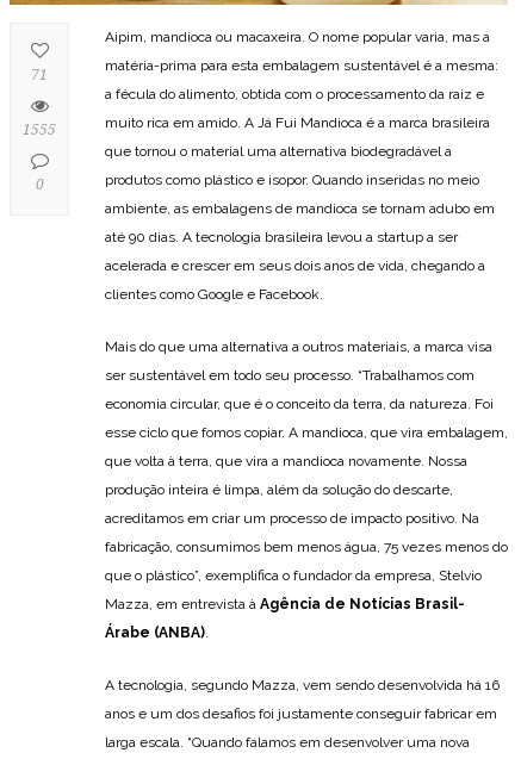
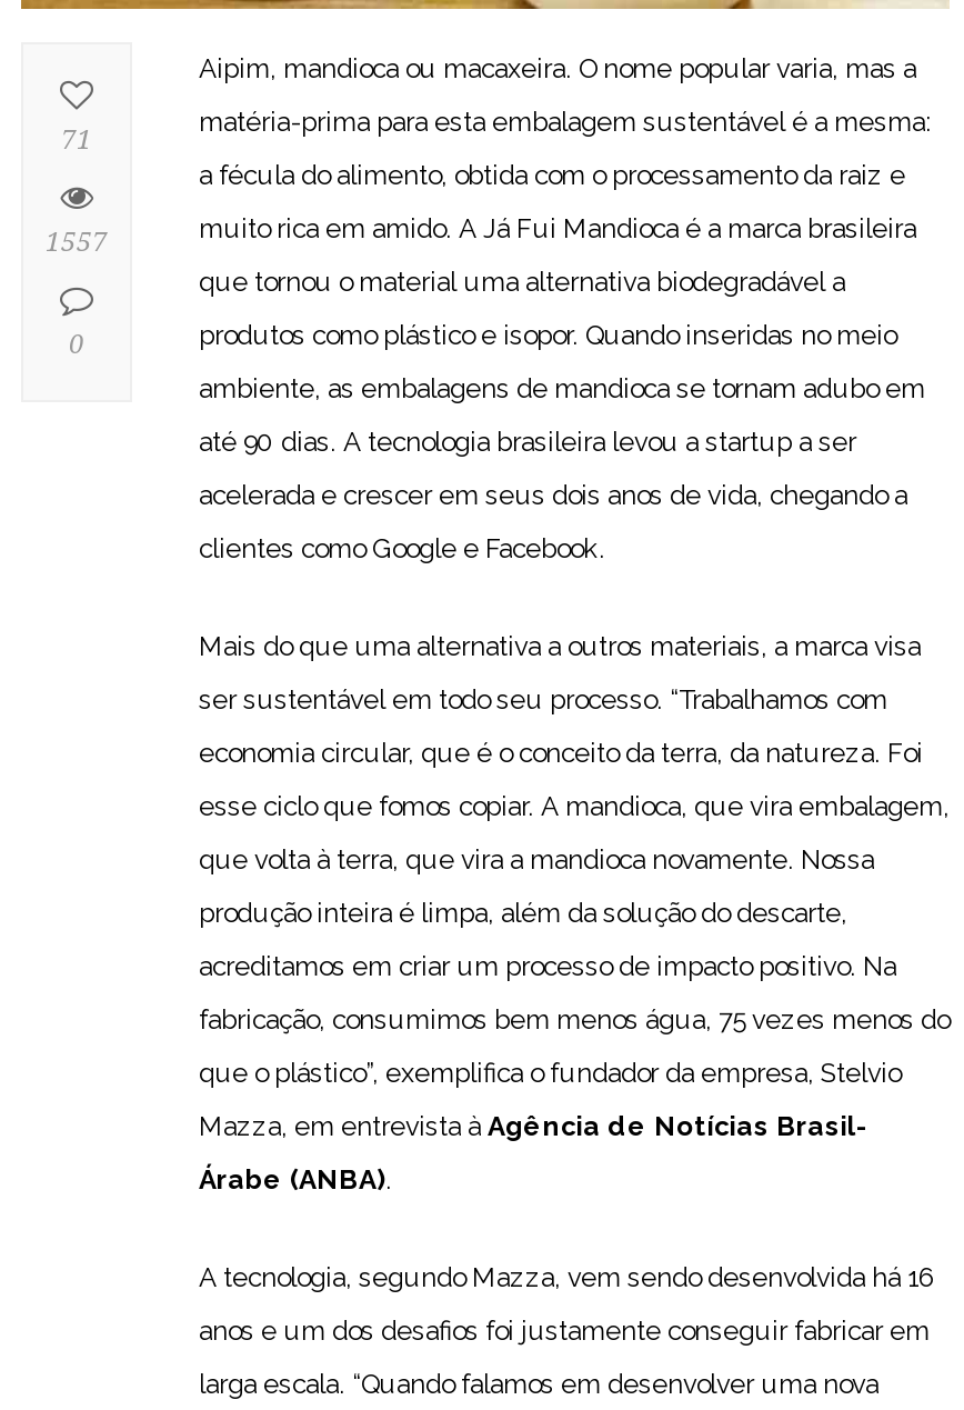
- 1555
+ 1557
